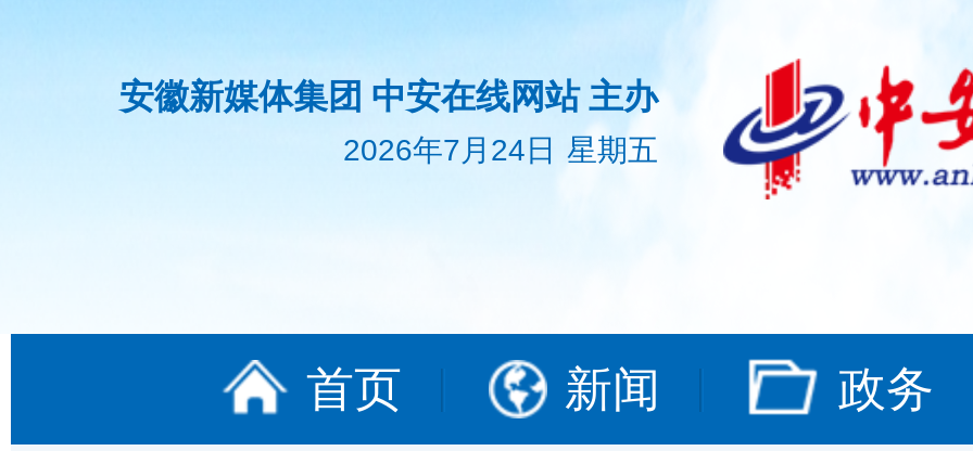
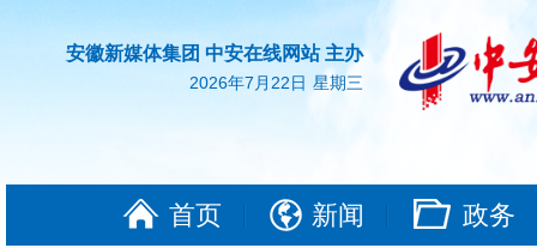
- 2026年7月24日 星期五
+ 2026年7月22日 星期三
